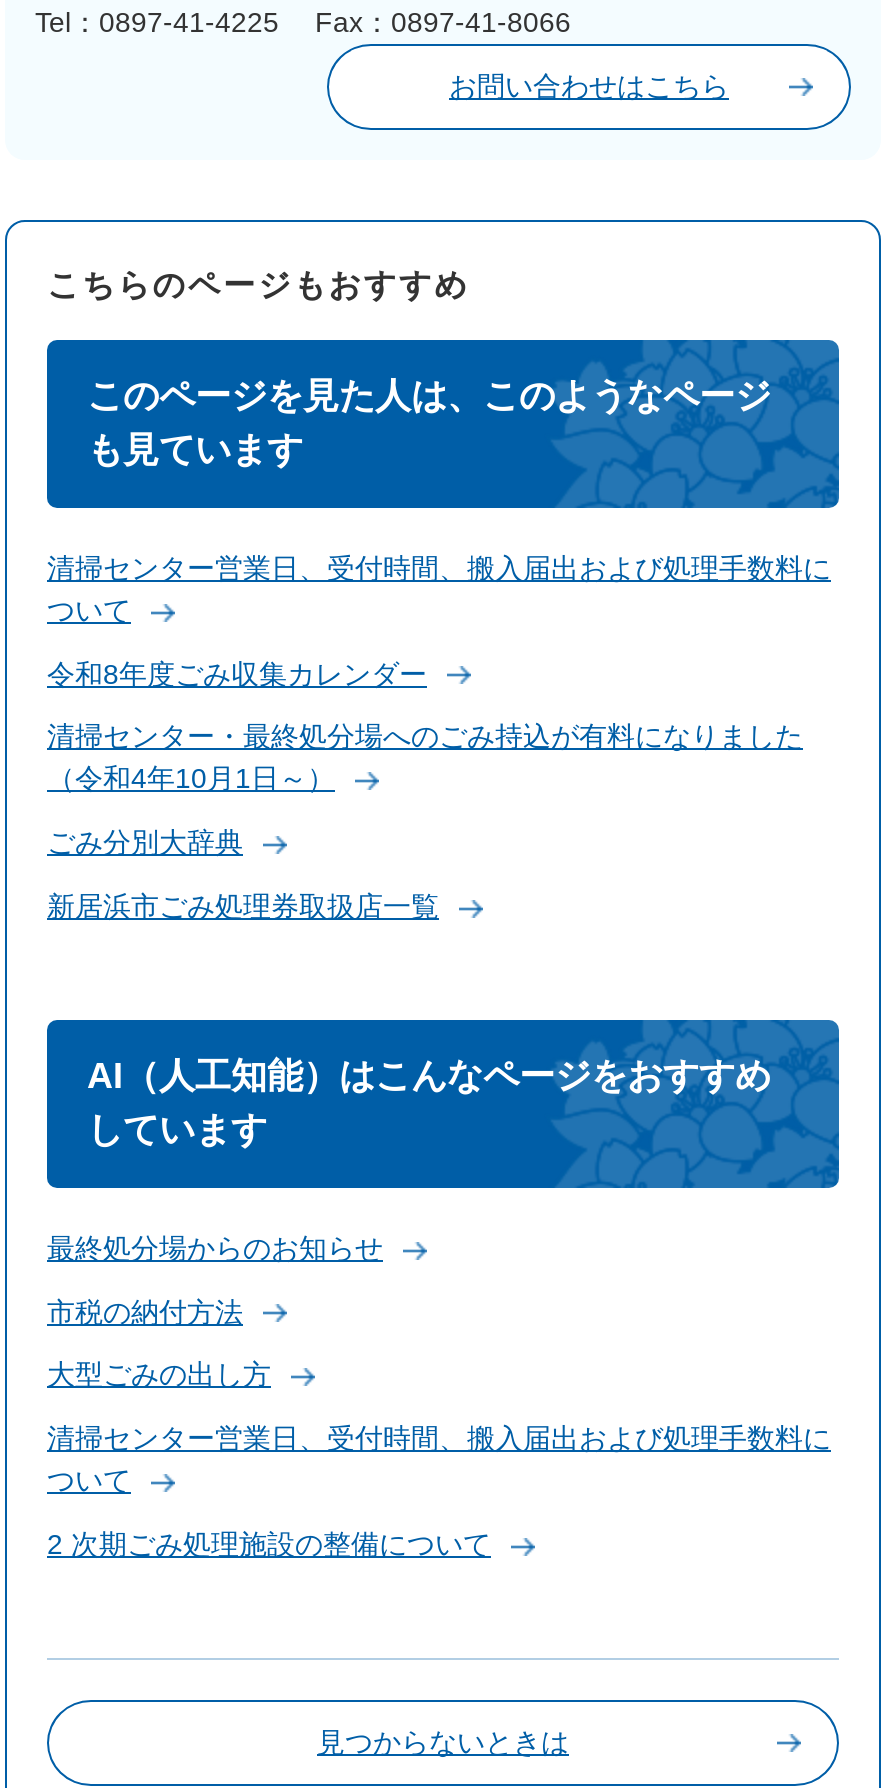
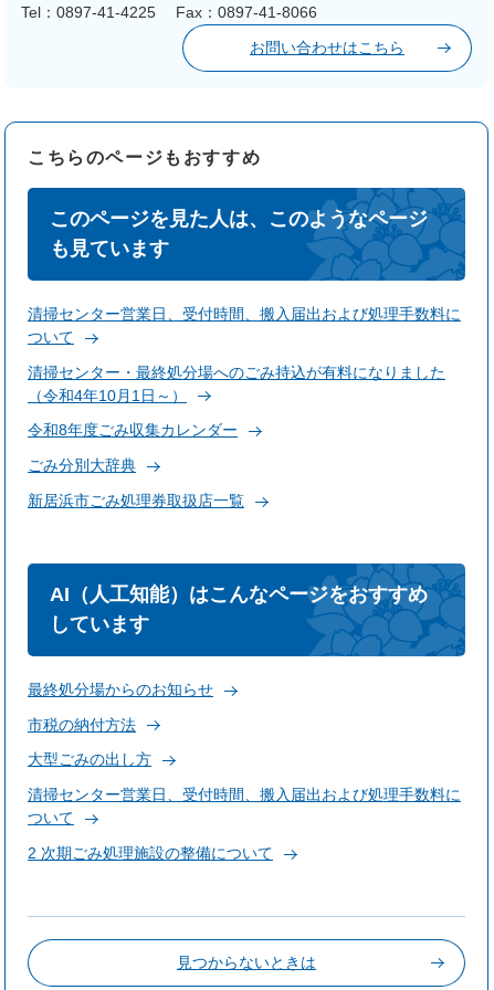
moved down: 令和8年度ごみ収集カレンダー

moved up: 清掃センター・最終処分場へのごみ持込が有料になりました | （令和4年10月1日～）
